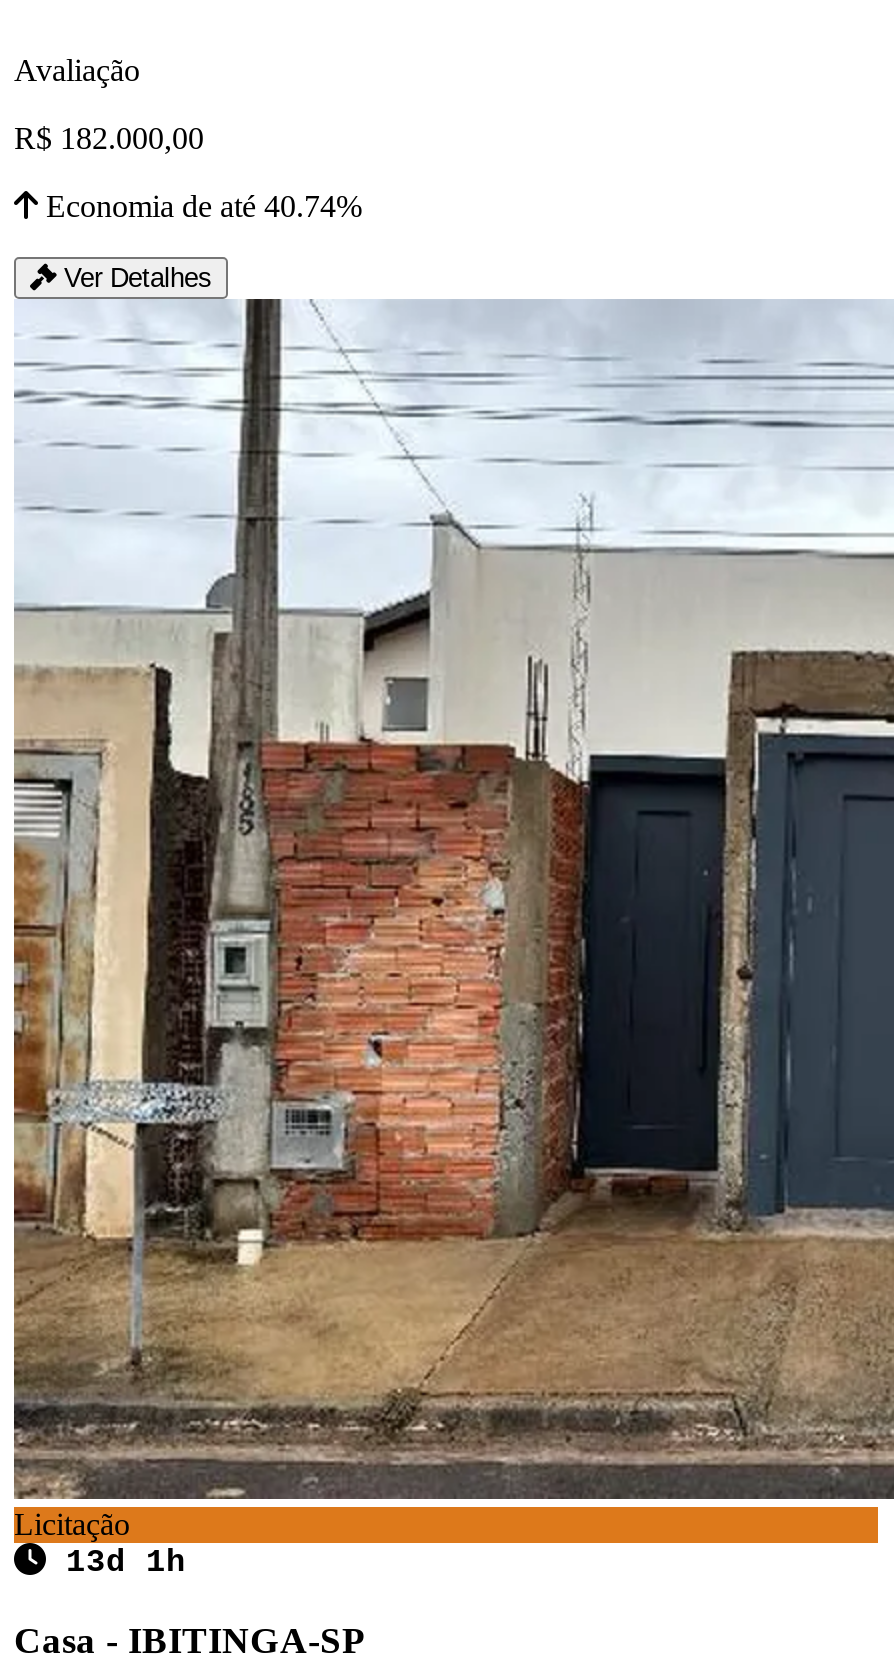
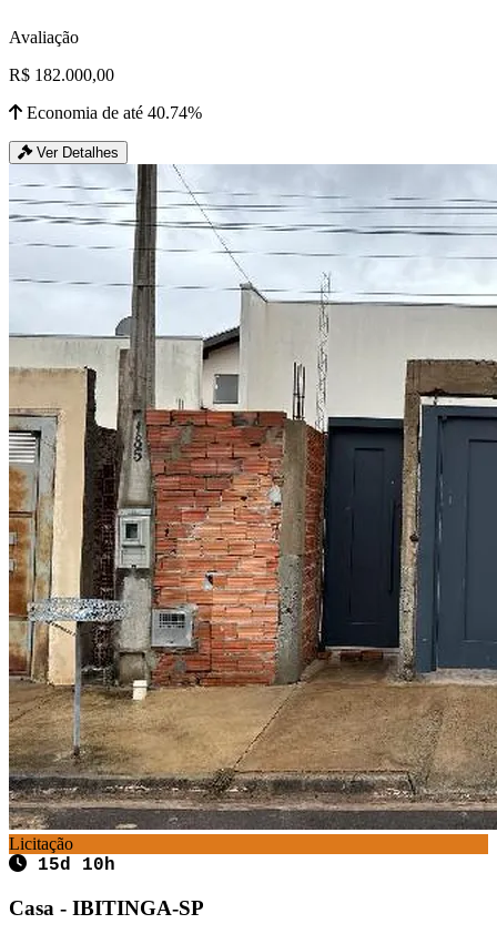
- 13d 1h
+ 15d 10h
